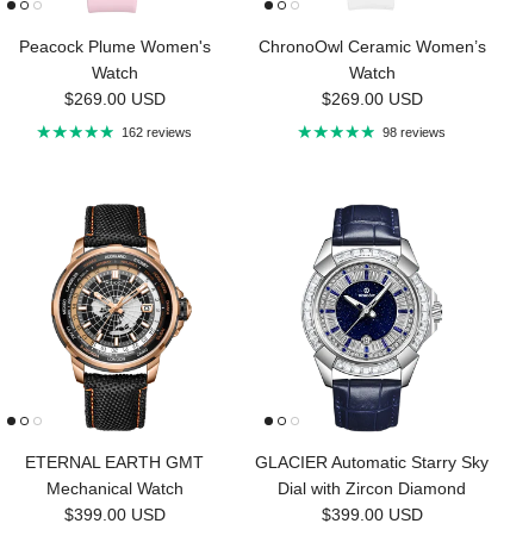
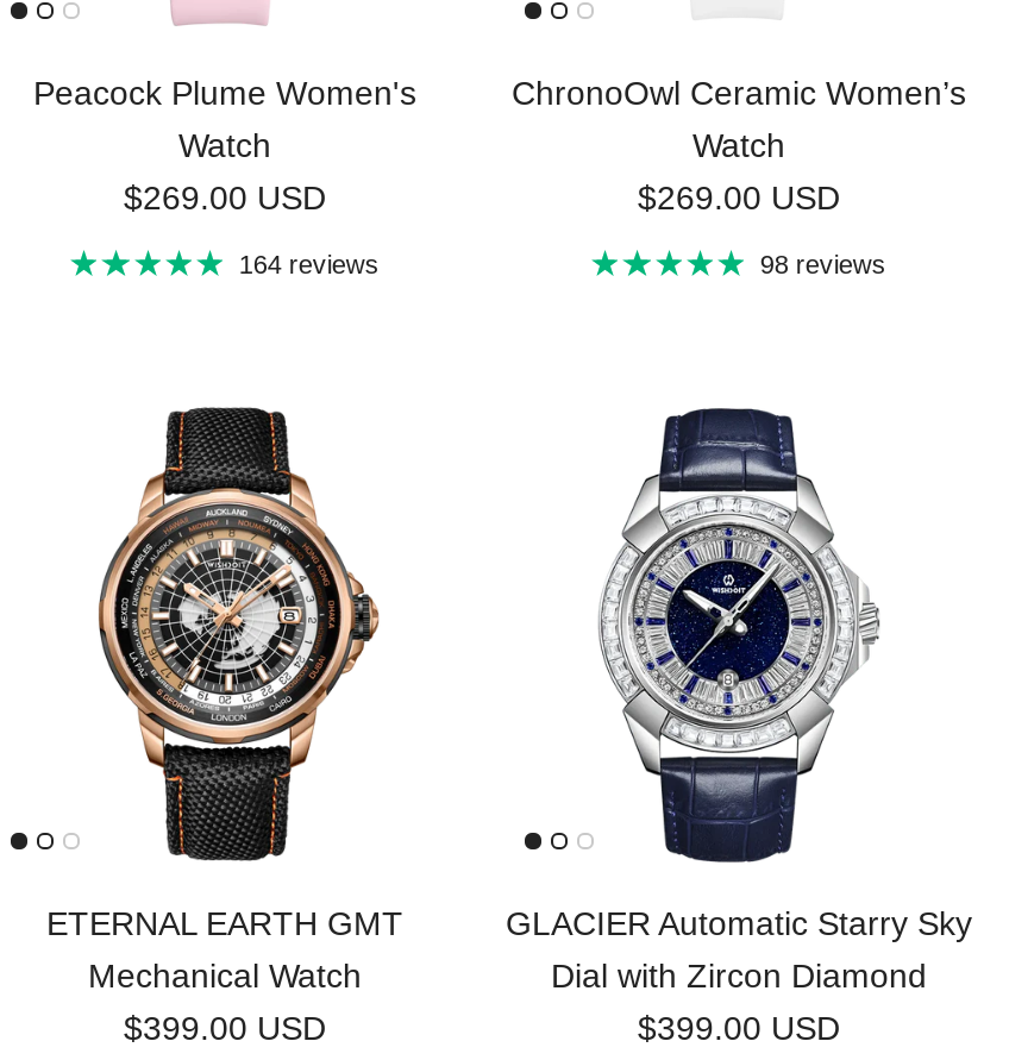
- 162 reviews
+ 164 reviews
